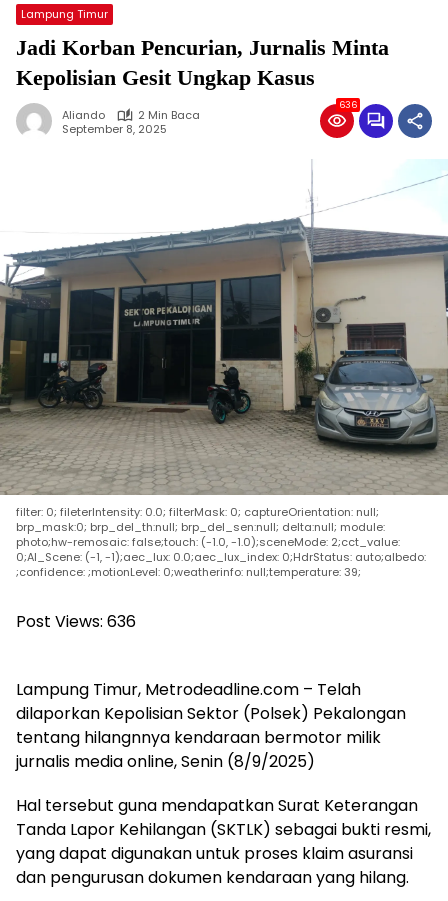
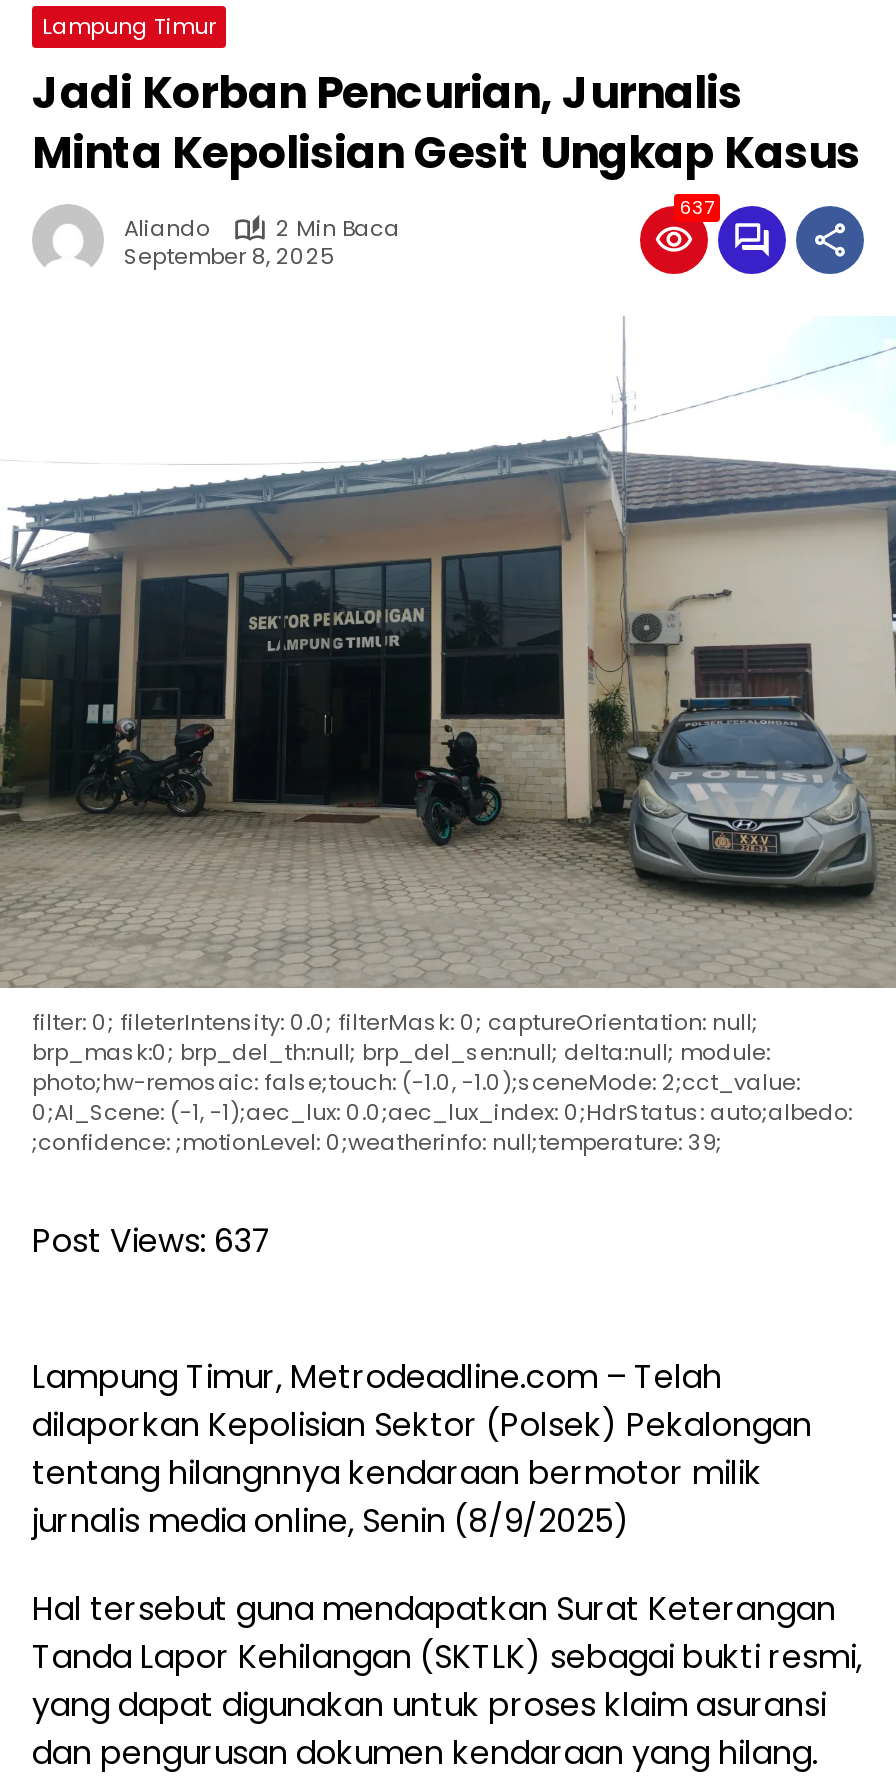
- 636
+ 637

- Post Views: 636
+ Post Views: 637
